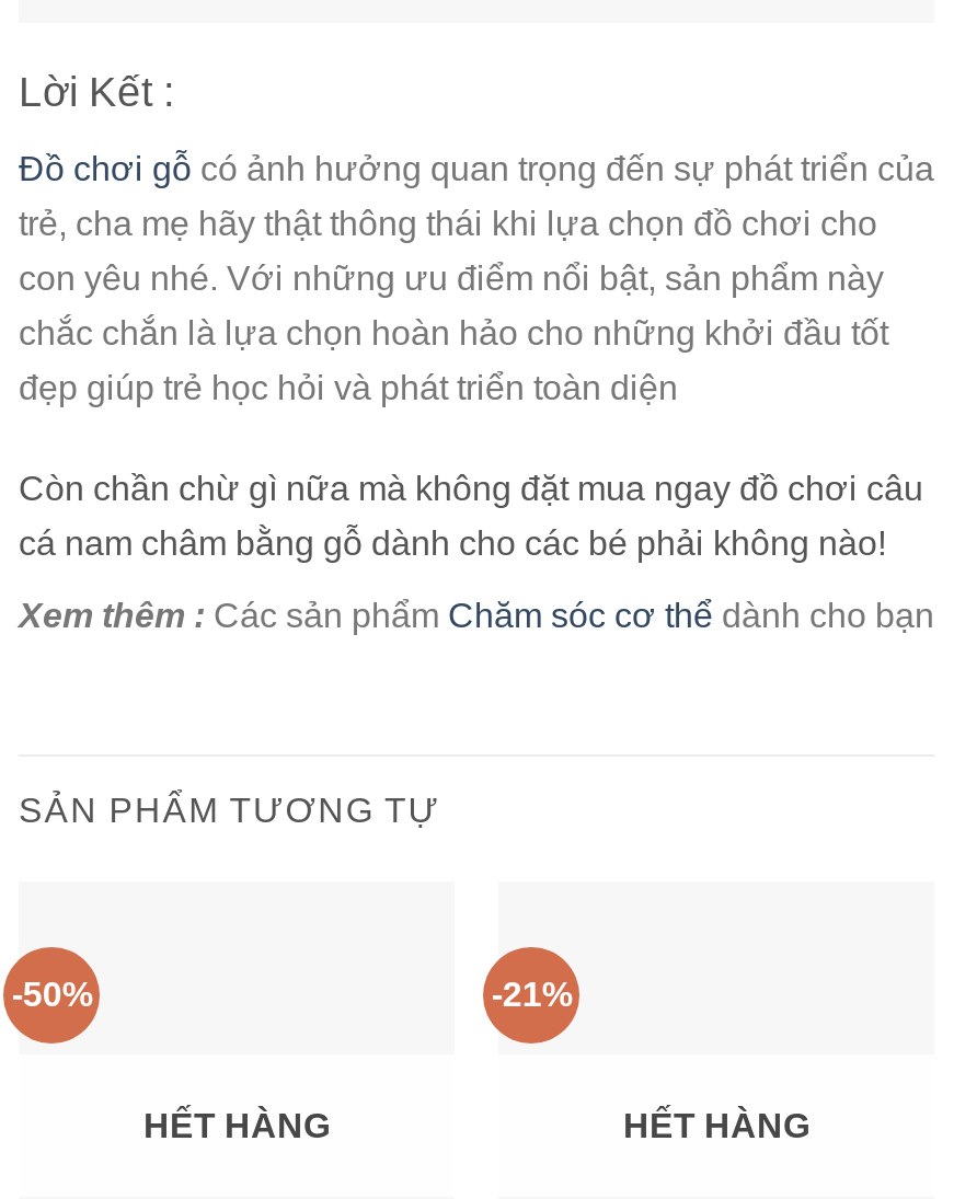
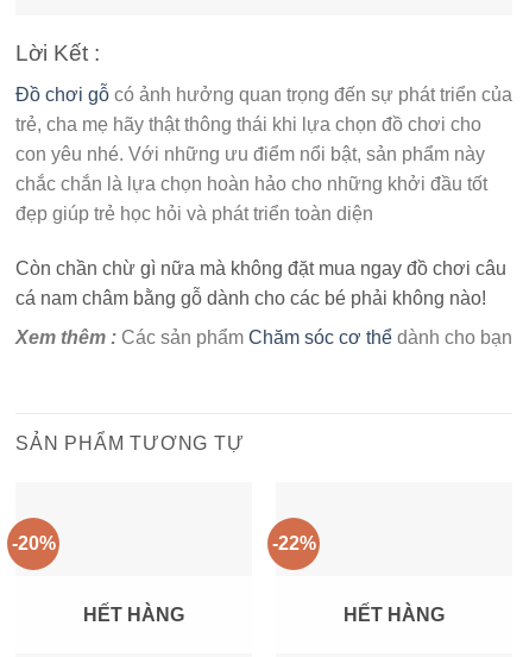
- -50%
+ -20%

- -21%
+ -22%
